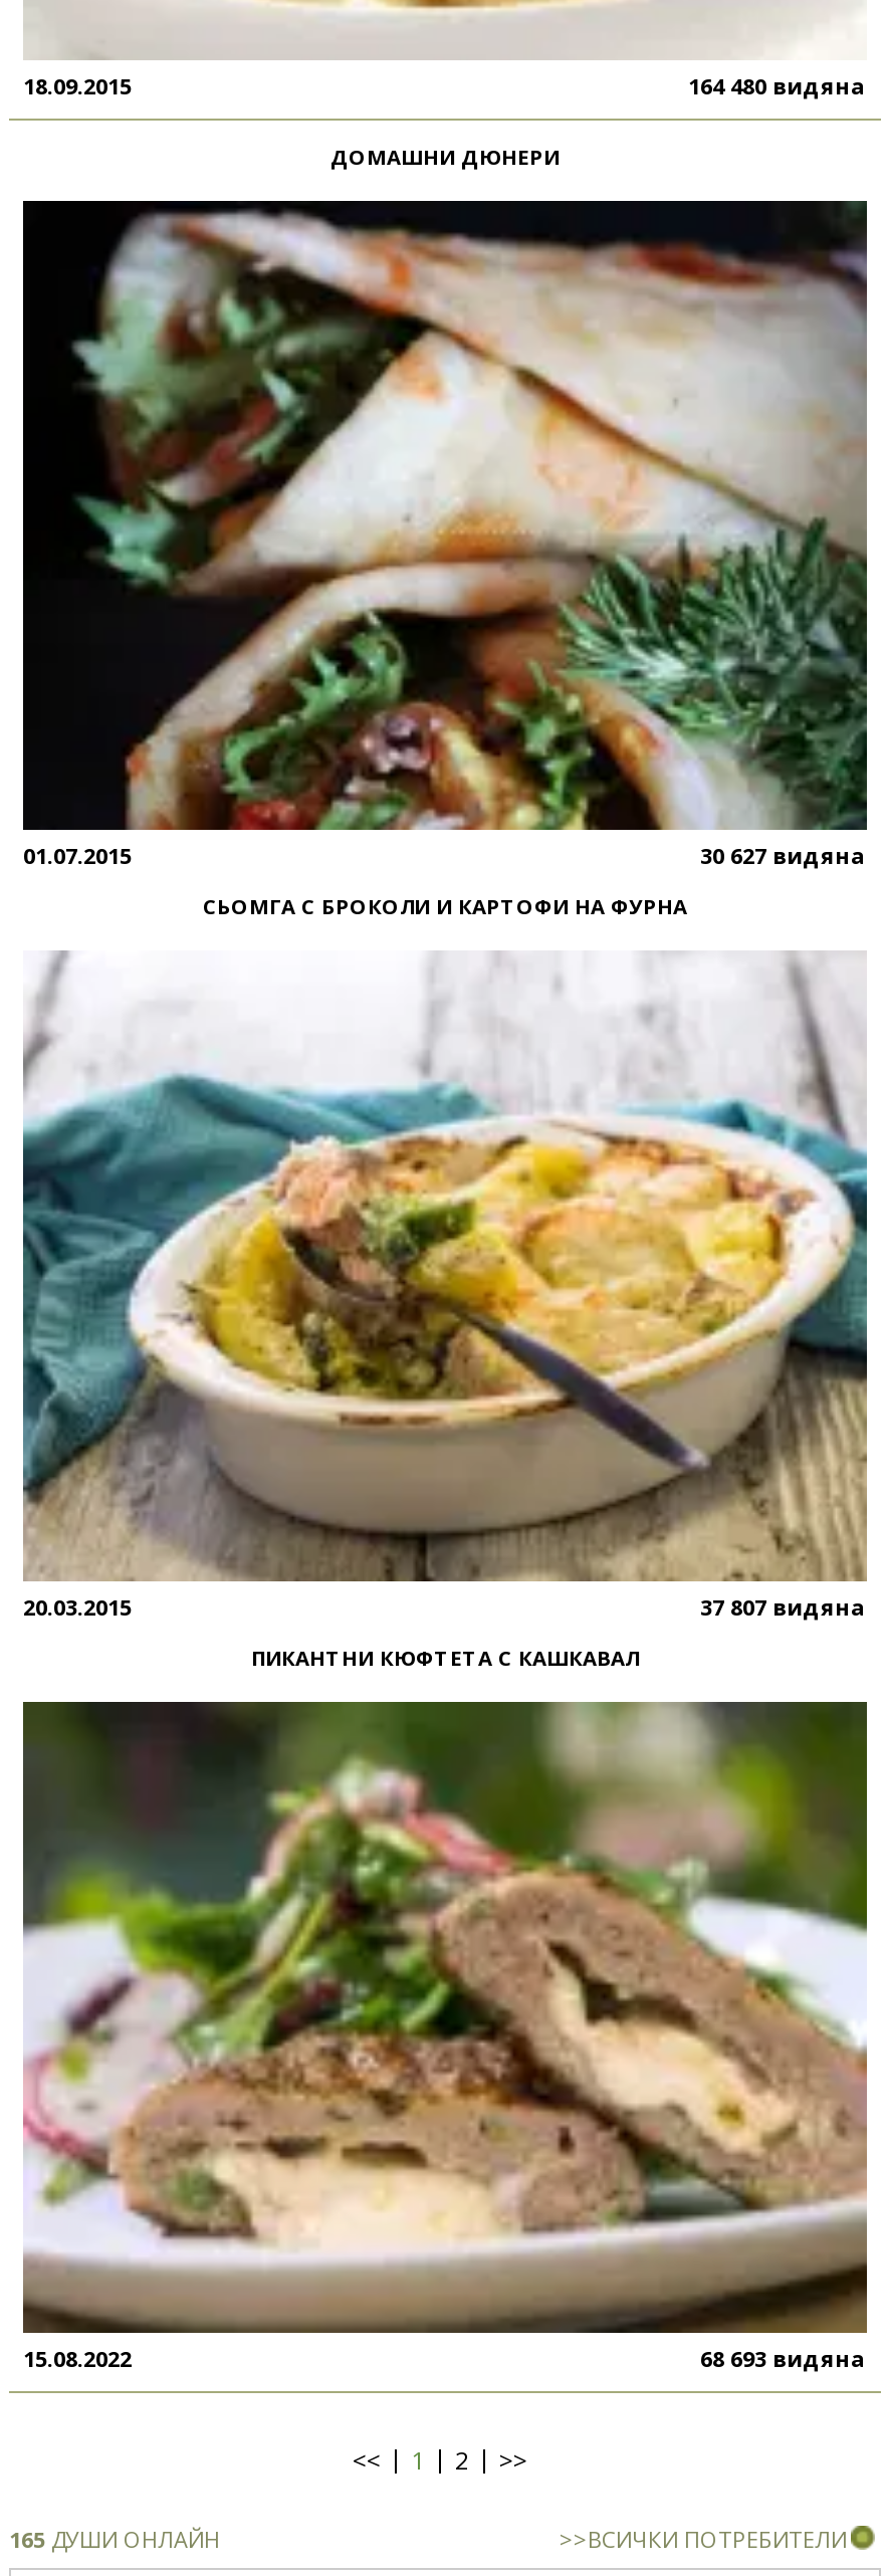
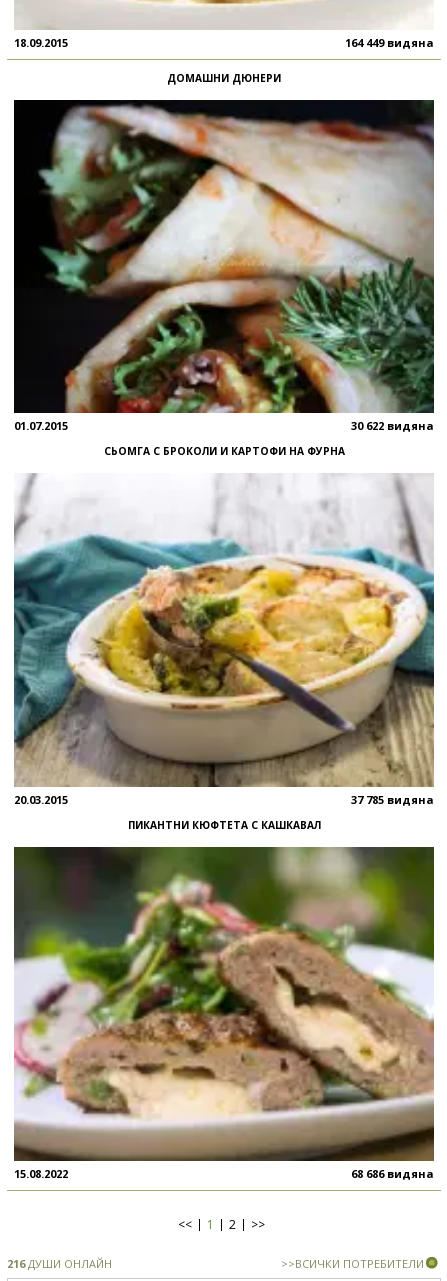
- 164 480 видяна
+ 164 449 видяна

- 30 627 видяна
+ 30 622 видяна

- 37 807 видяна
+ 37 785 видяна

- 68 693 видяна
+ 68 686 видяна

- 165 ДУШИ ОНЛАЙН
+ 216 ДУШИ ОНЛАЙН
